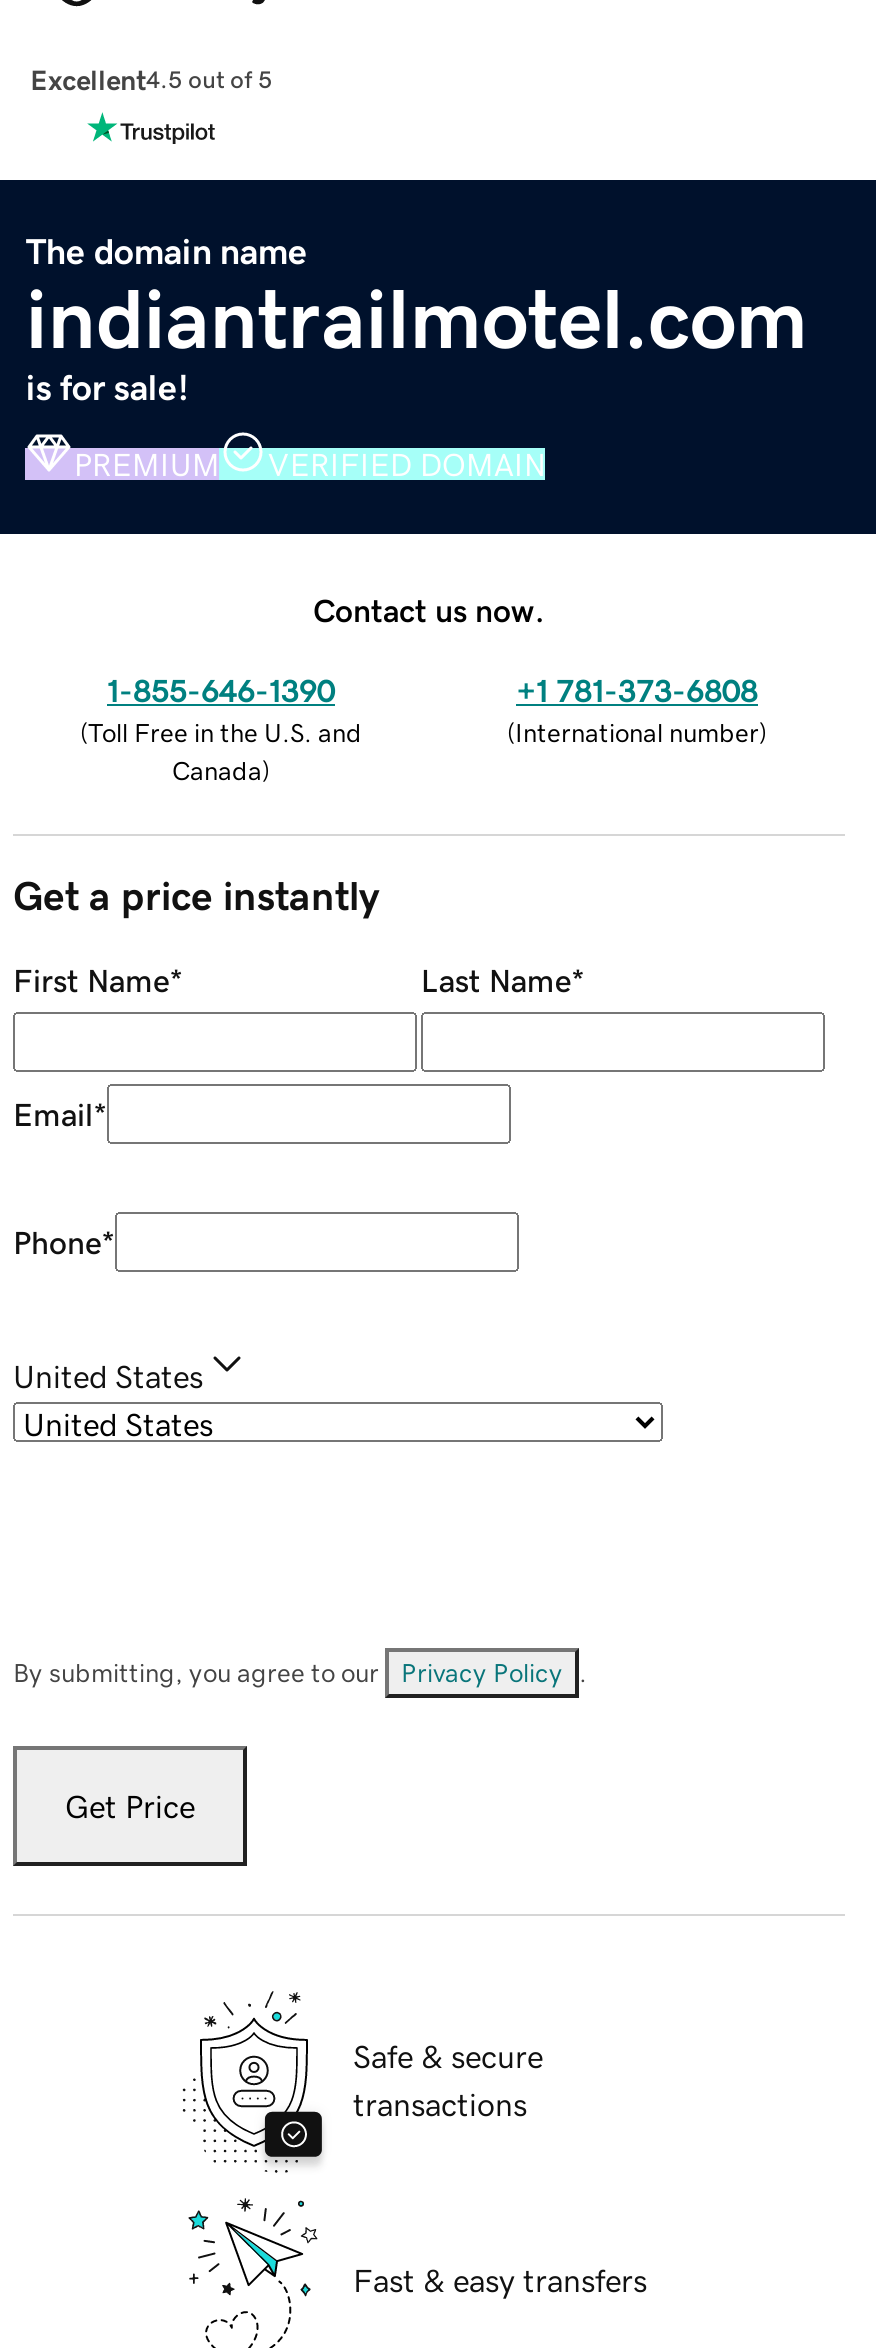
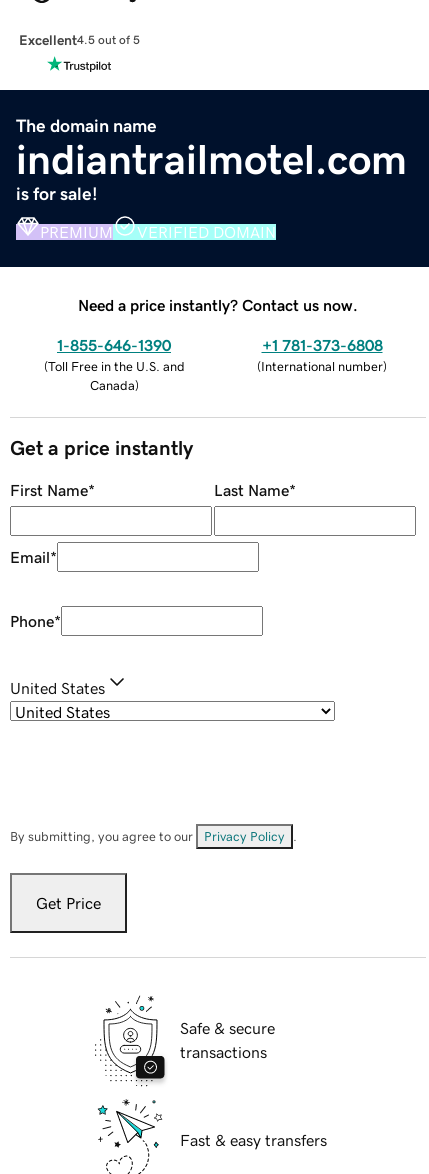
- Contact us now.
+ Need a price instantly? Contact us now.
